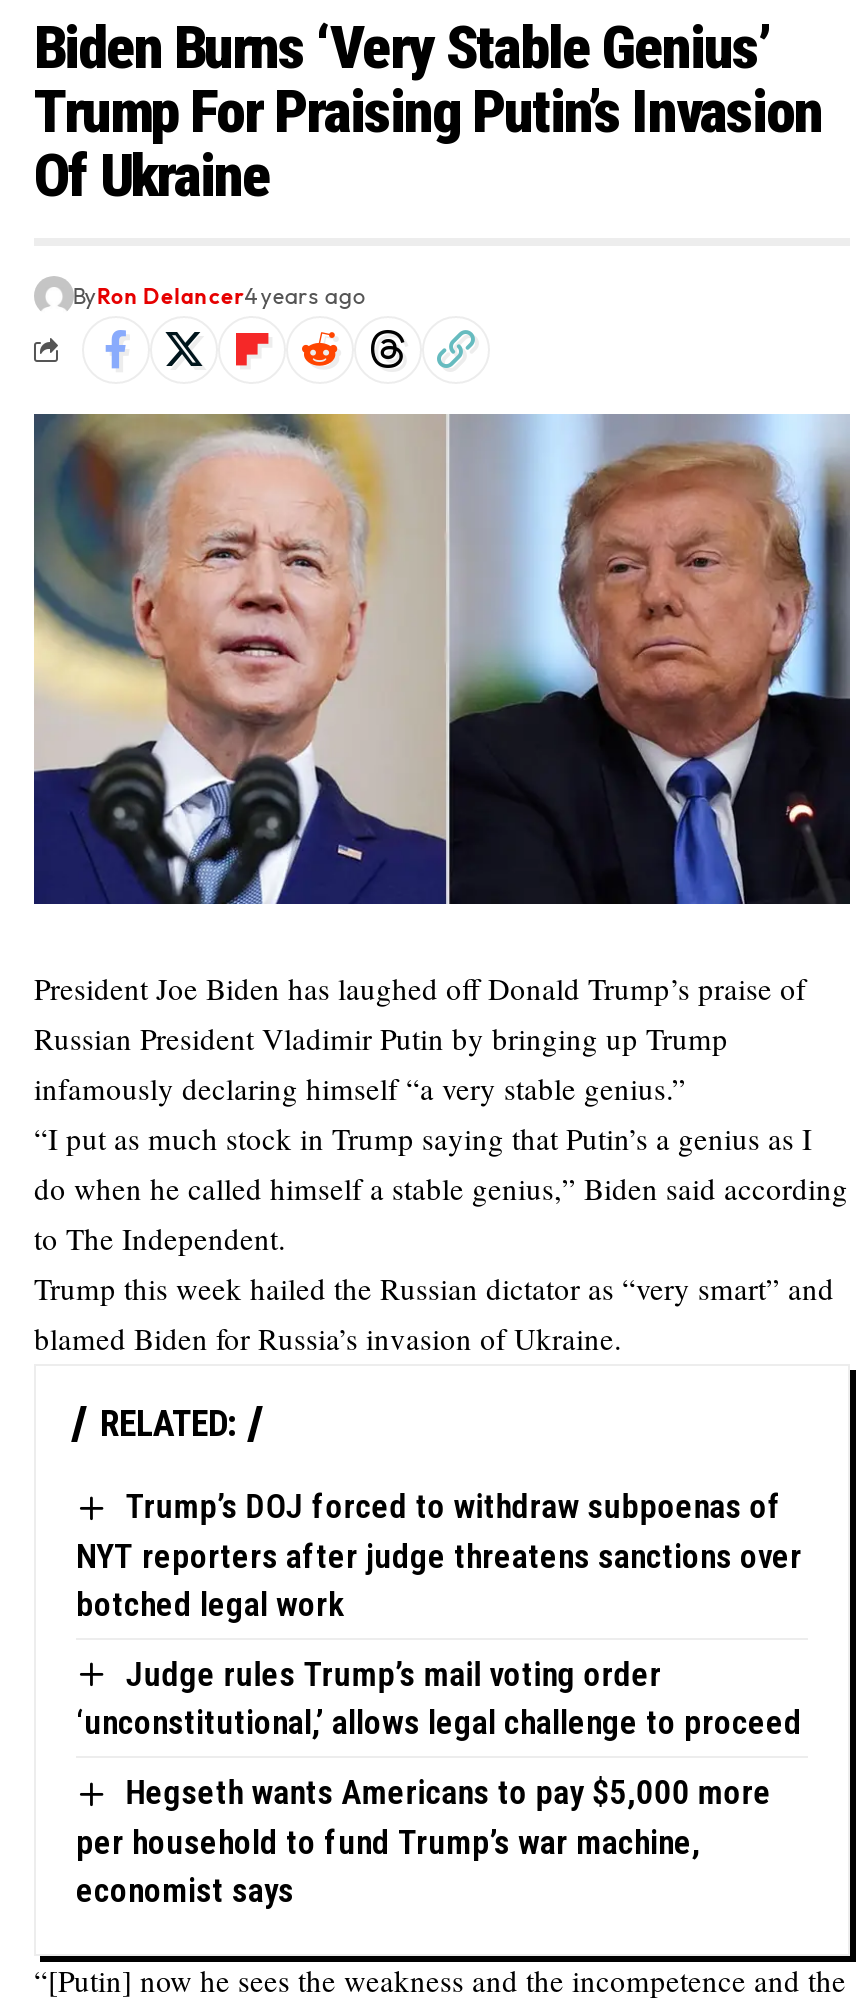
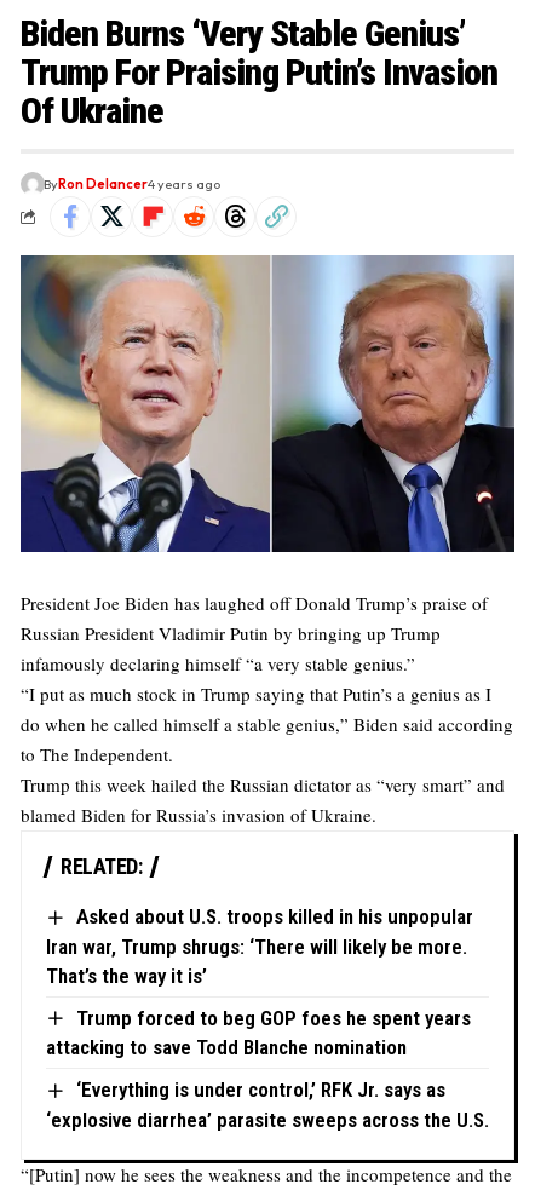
- Trump’s DOJ forced to withdraw subpoenas of
- NYT reporters after judge threatens sanctions over
- botched legal work
+ Asked about U.S. troops killed in his unpopular
+ Iran war, Trump shrugs: ‘There will likely be more.
+ That’s the way it is’

- Judge rules Trump’s mail voting order
- ‘unconstitutional,’ allows legal challenge to proceed
+ Trump forced to beg GOP foes he spent years
+ attacking to save Todd Blanche nomination

- Hegseth wants Americans to pay $5,000 more
- per household to fund Trump’s war machine,
- economist says
+ ‘Everything is under control,’ RFK Jr. says as
+ ‘explosive diarrhea’ parasite sweeps across the U.S.
